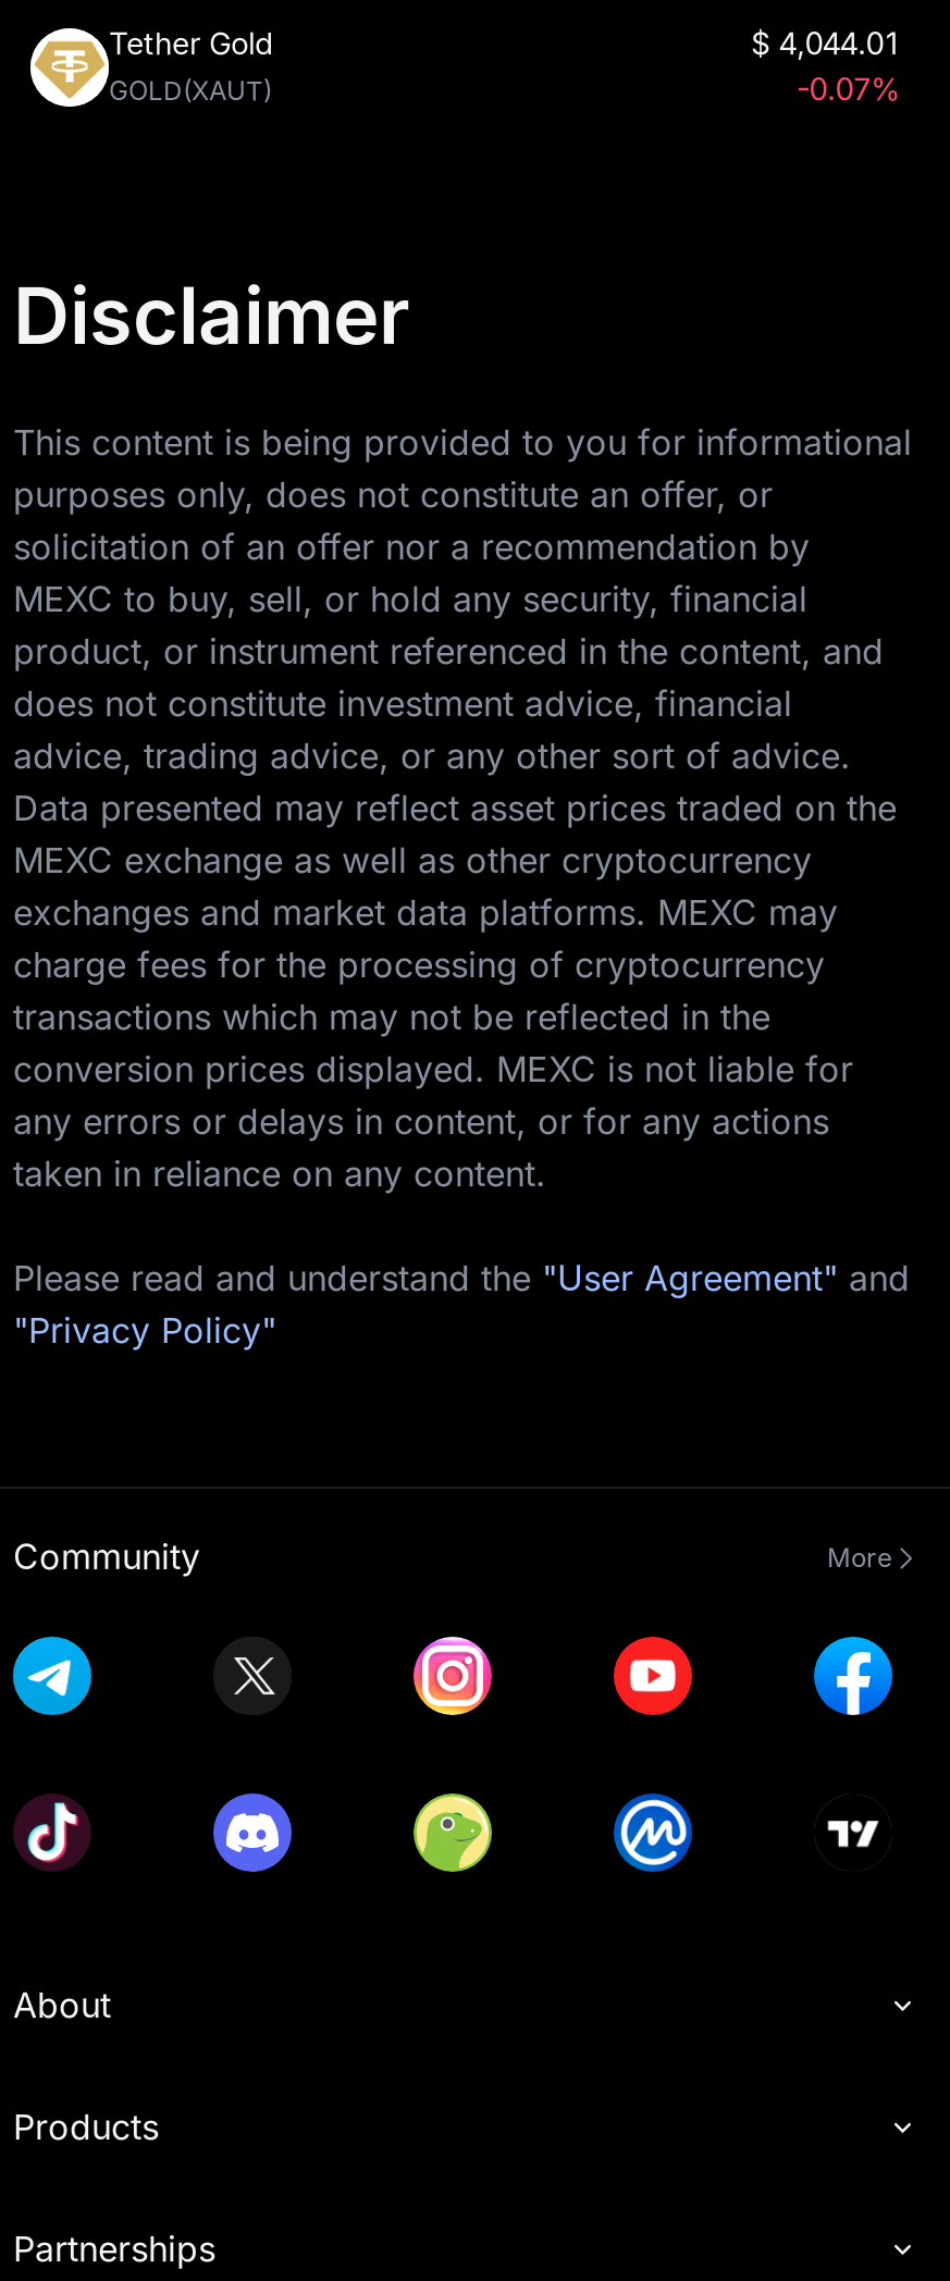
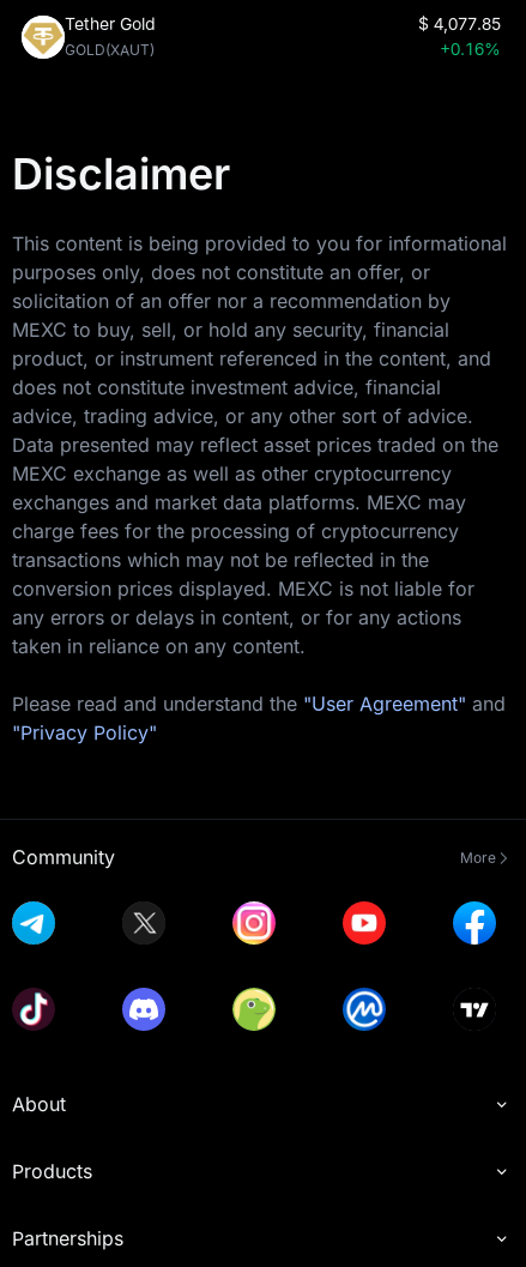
- $4,044.01
+ $4,077.85

- -0.07%
+ +0.16%
